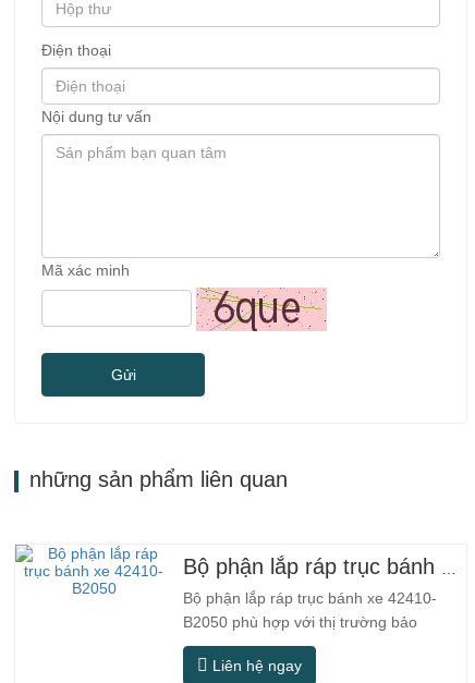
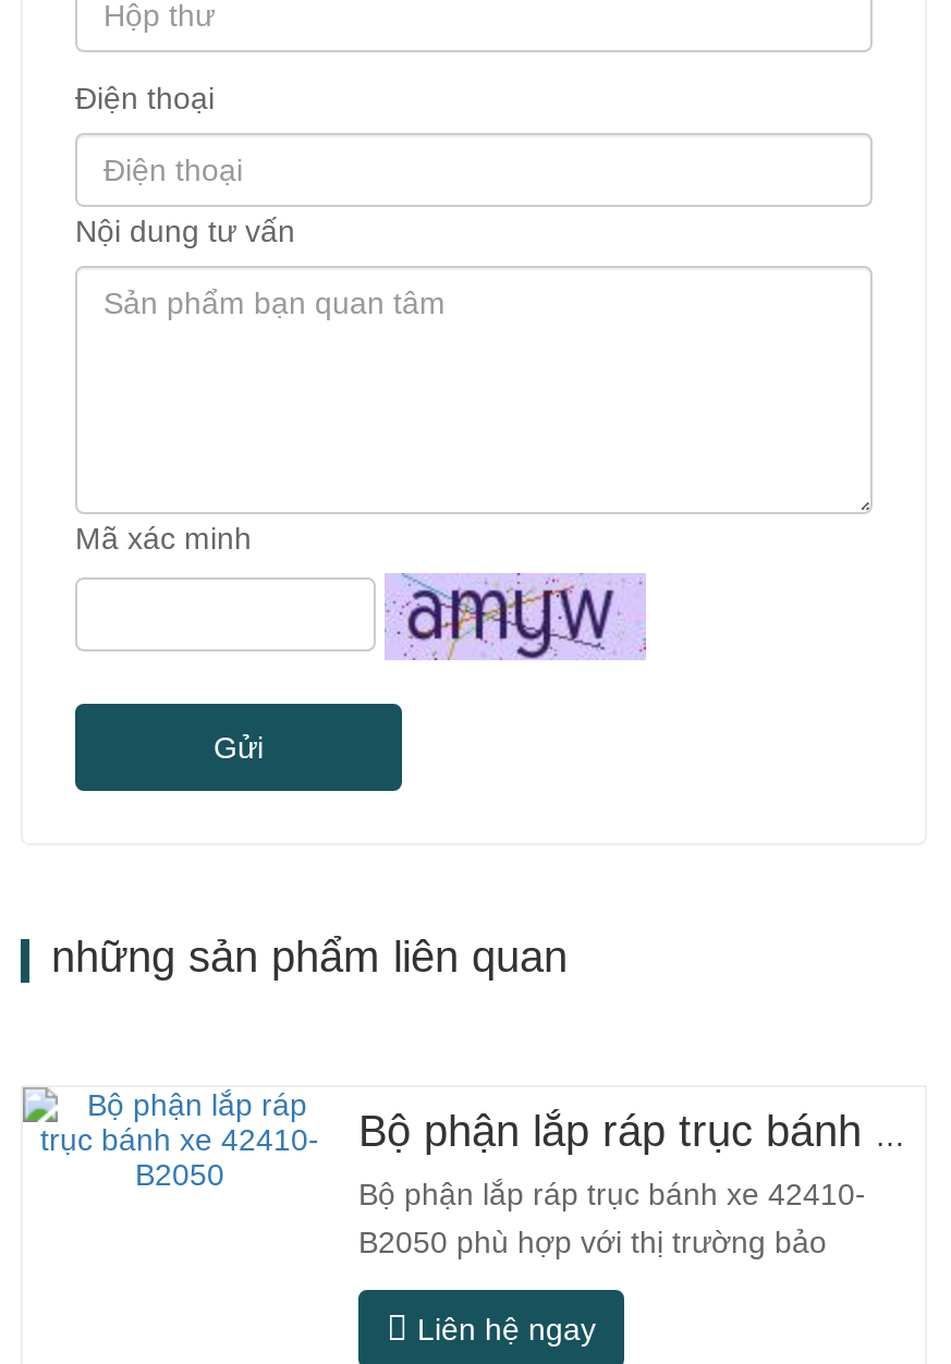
- [image]
+ [image]
